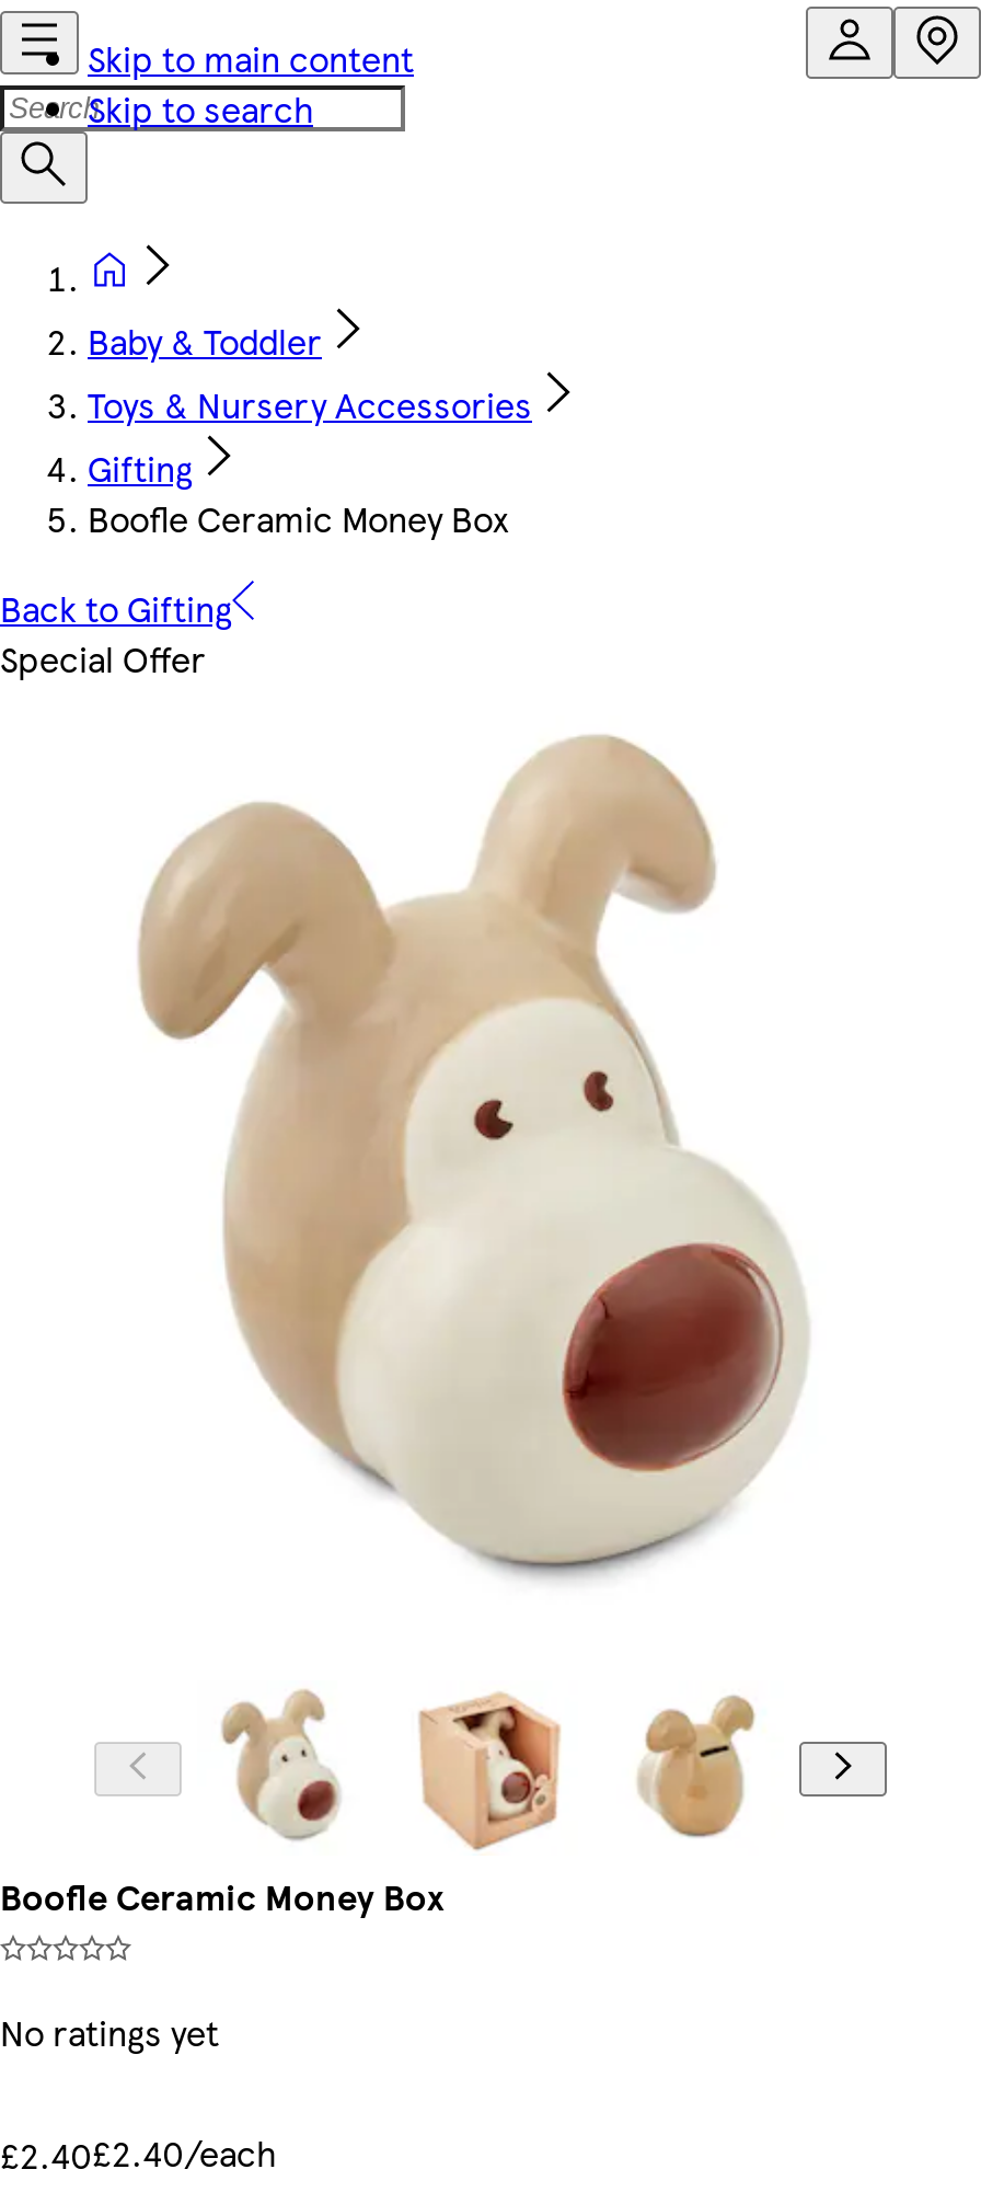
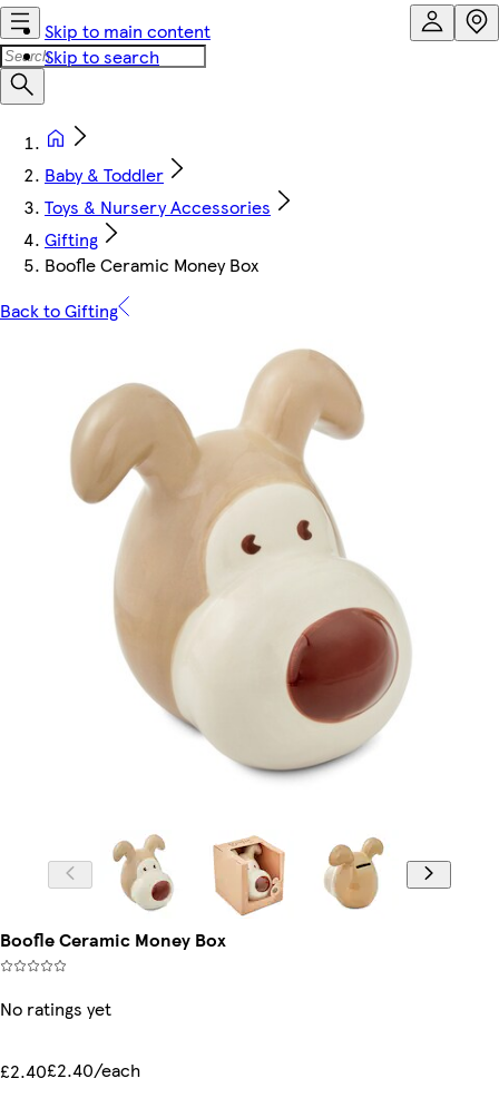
- Special Offer
